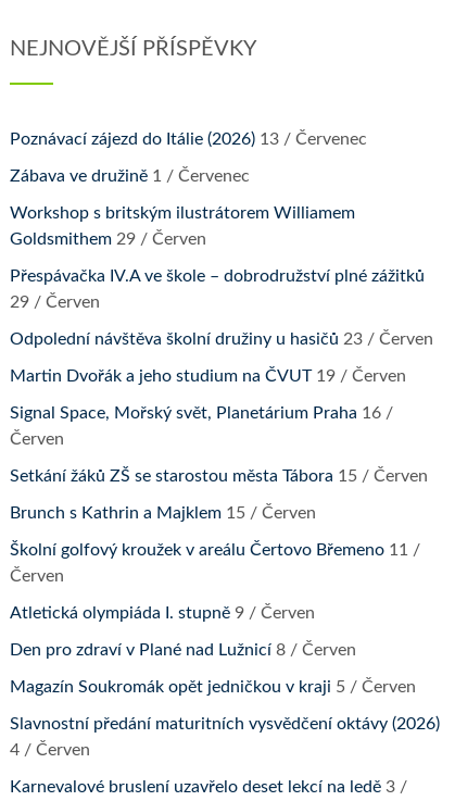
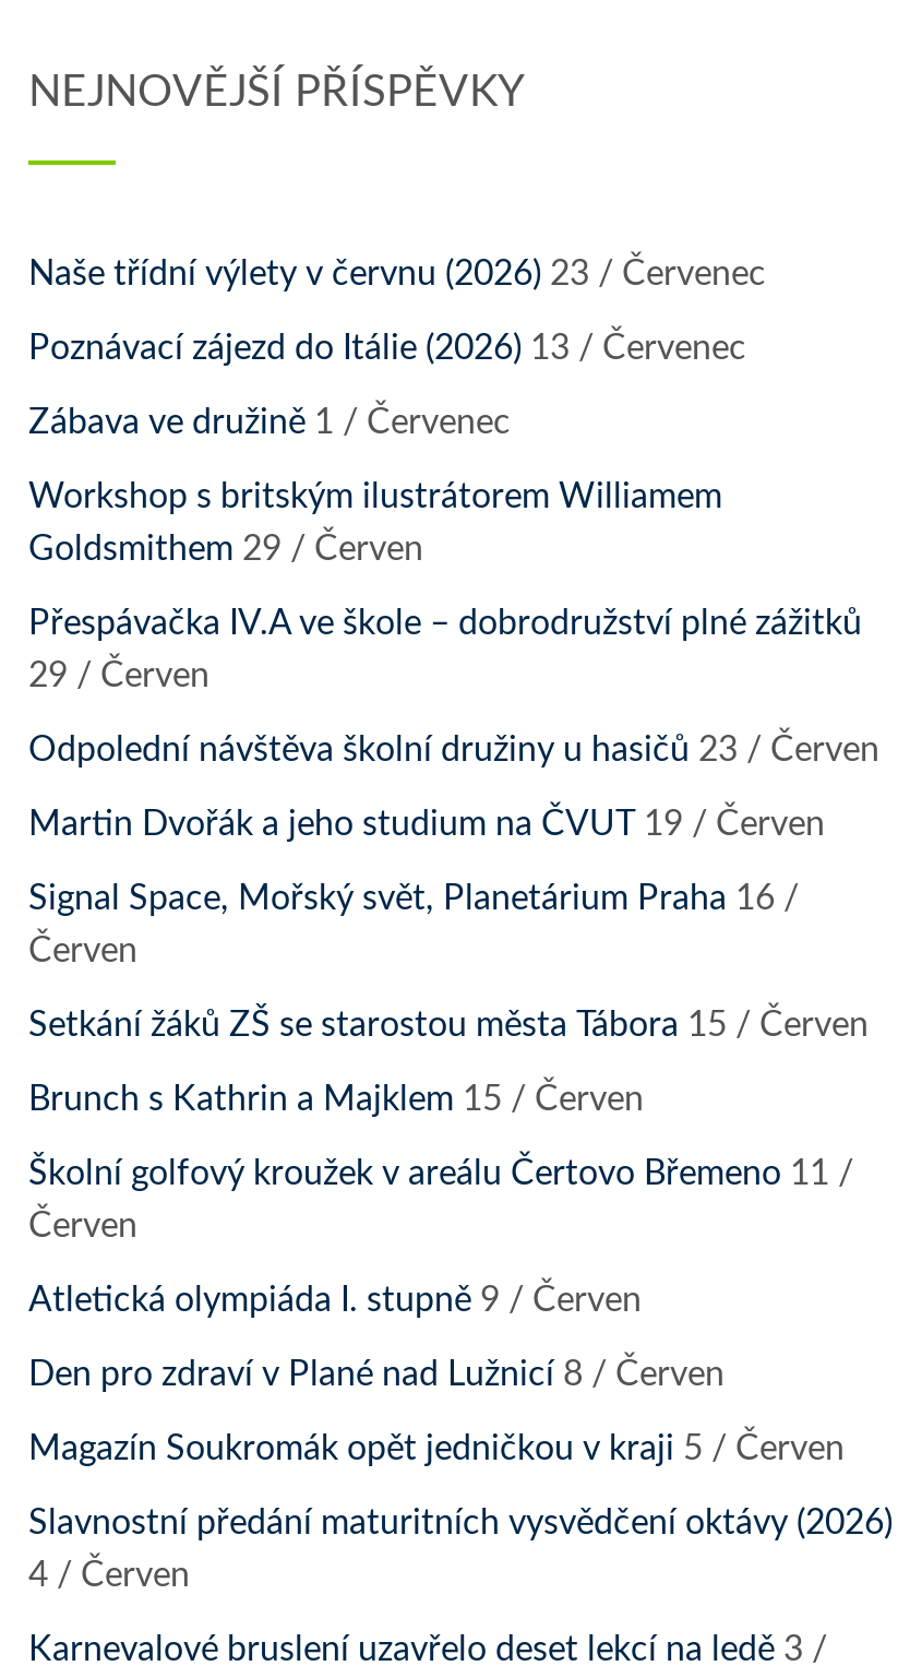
+ Naše třídní výlety v červnu (2026) 23 / Červenec
